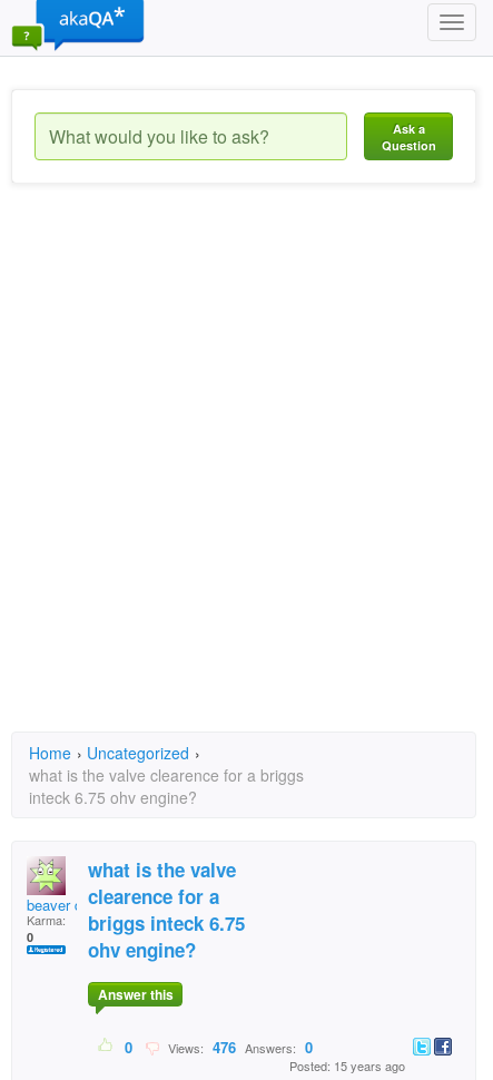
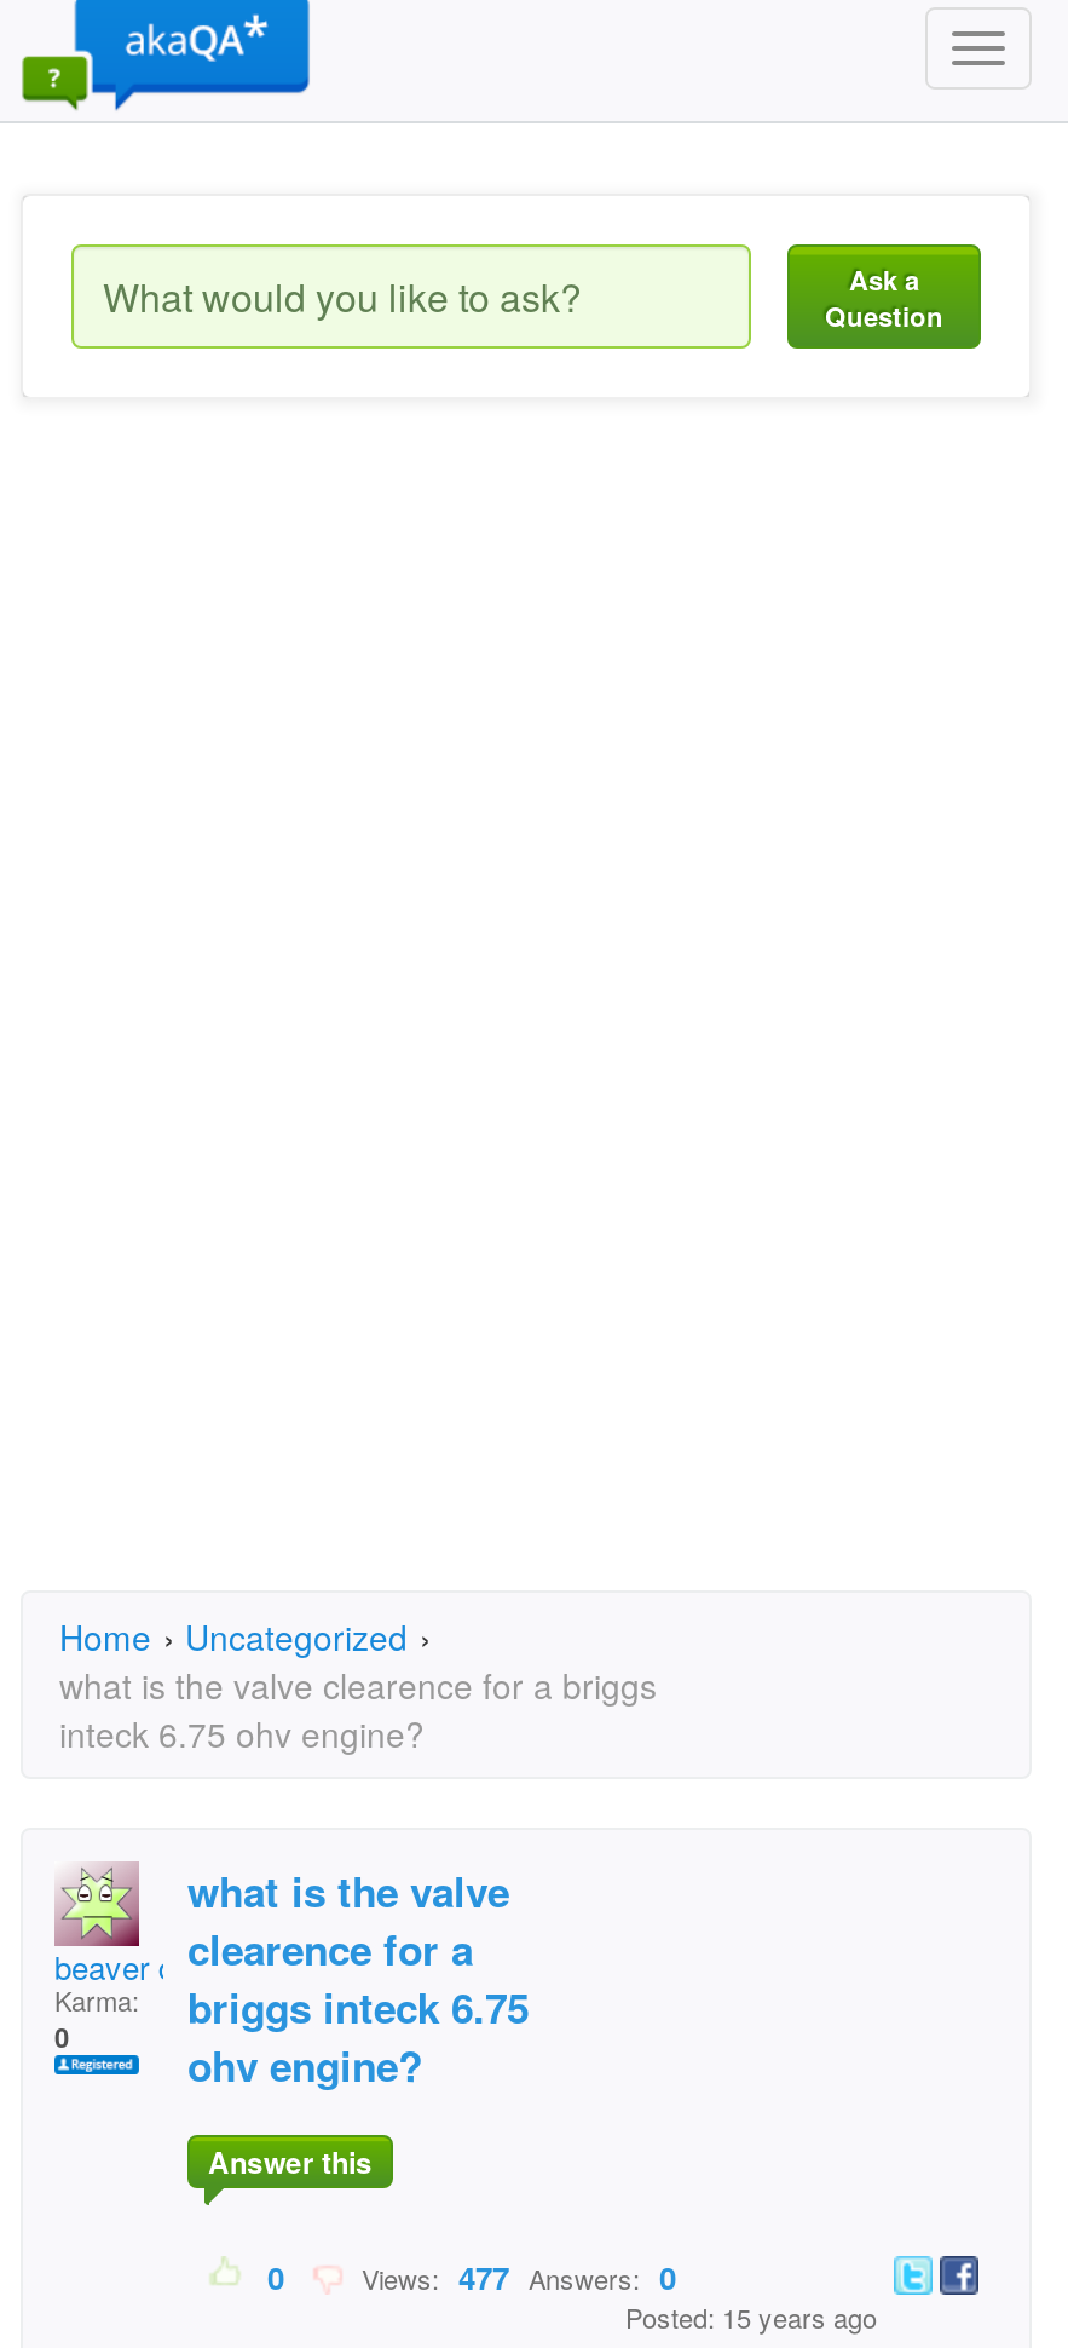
- Views: 476 Answers: 0
+ Views: 477 Answers: 0
